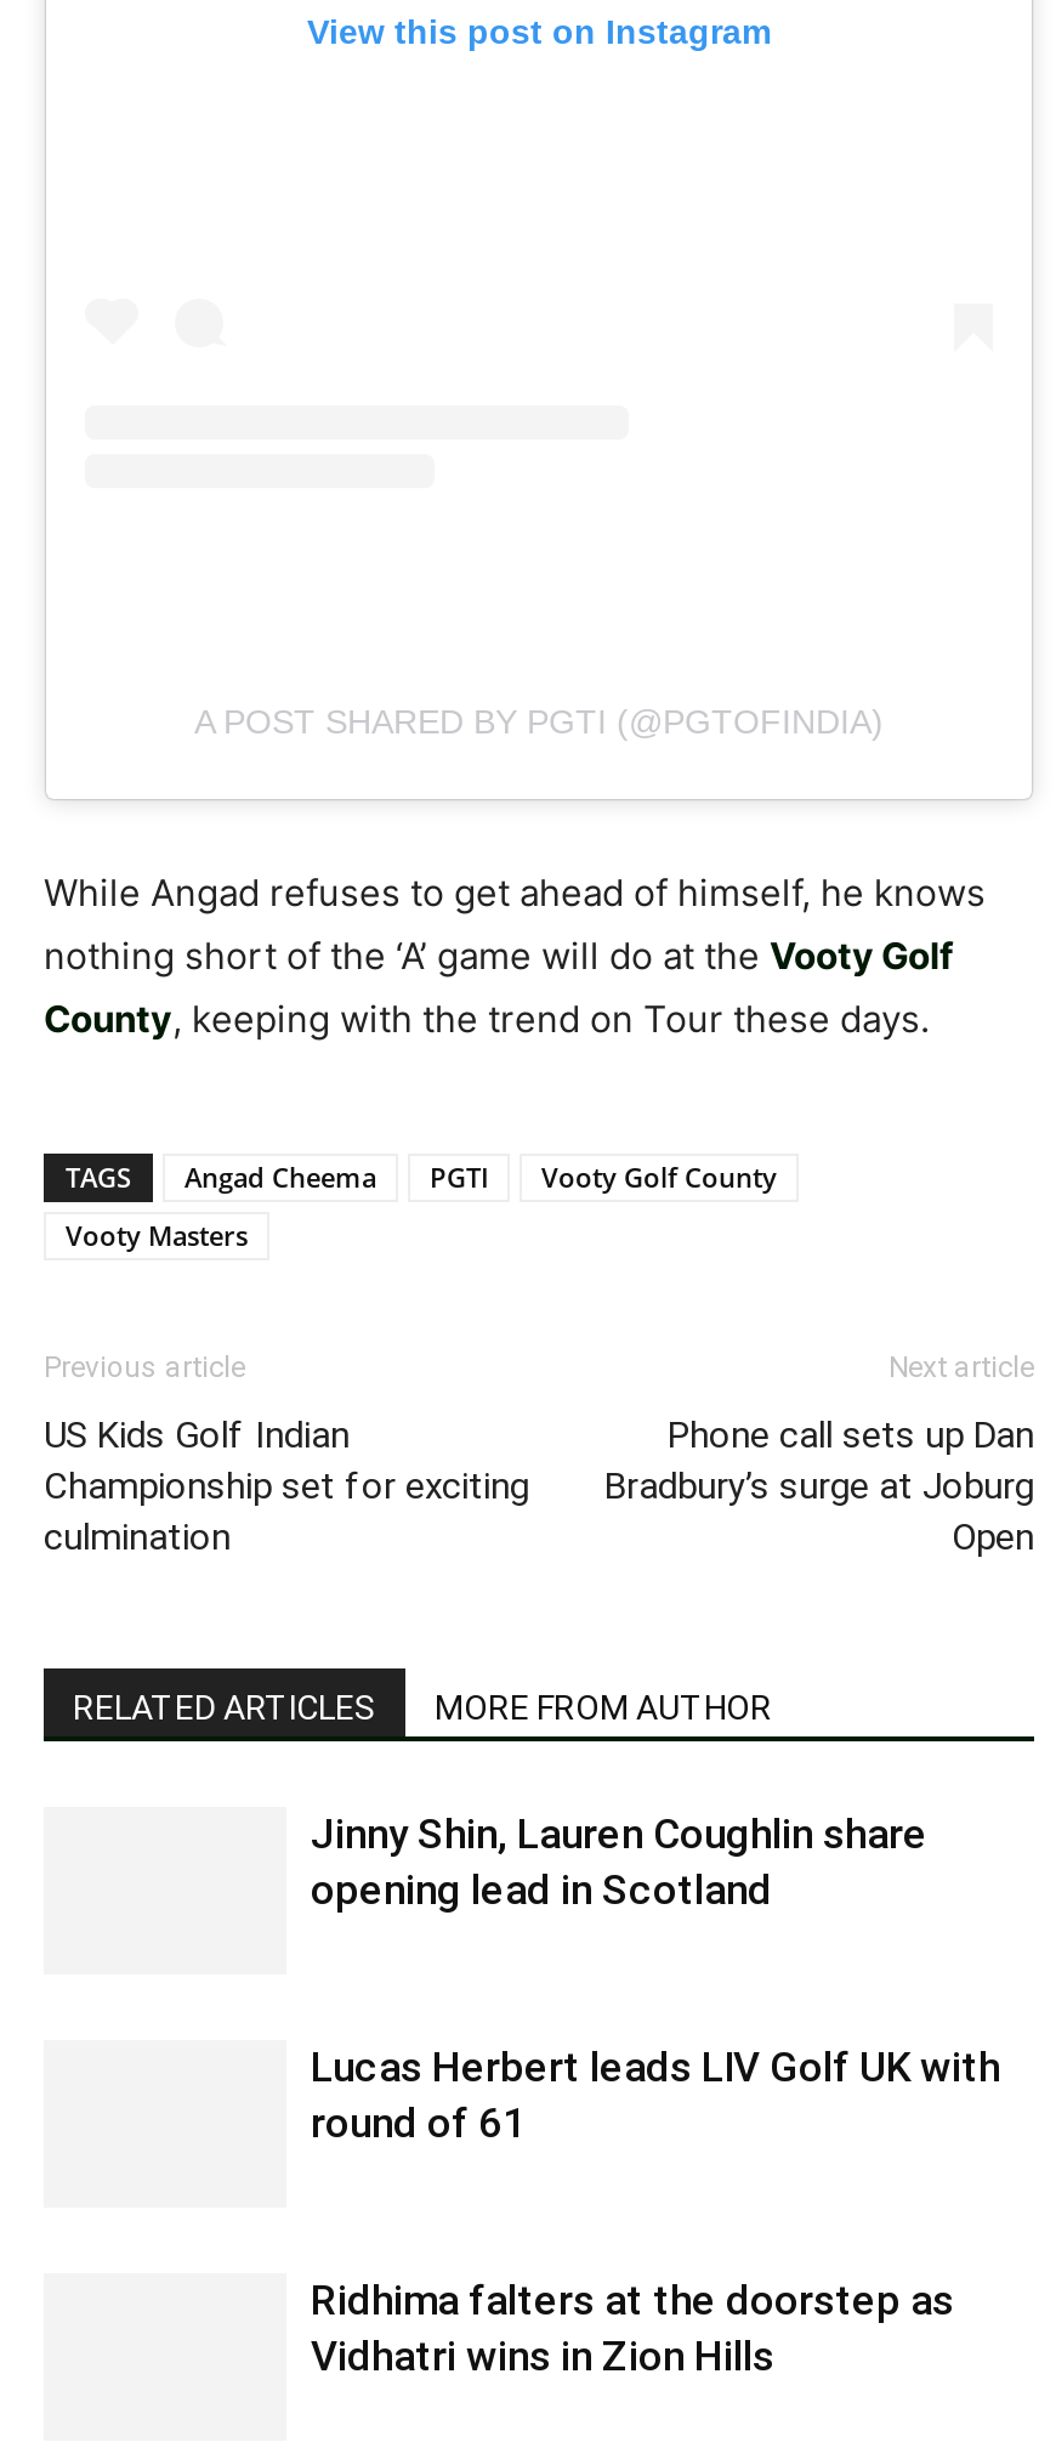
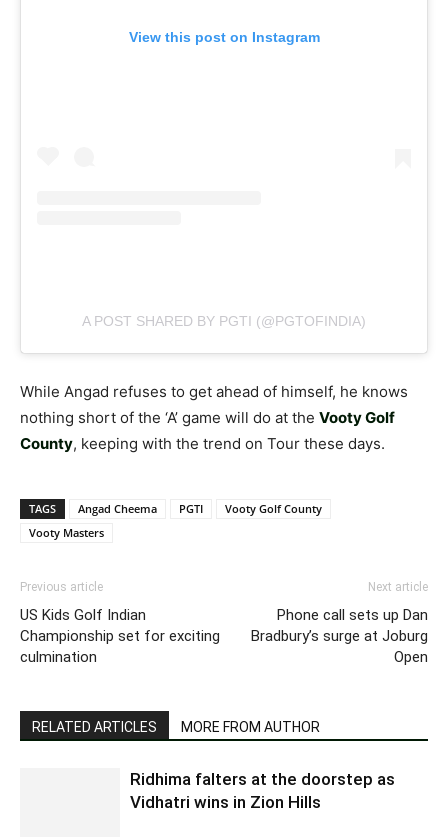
- Jinny Shin, Lauren Coughlin share
- opening lead in Scotland

- Lucas Herbert leads LIV Golf UK with
- round of 61
